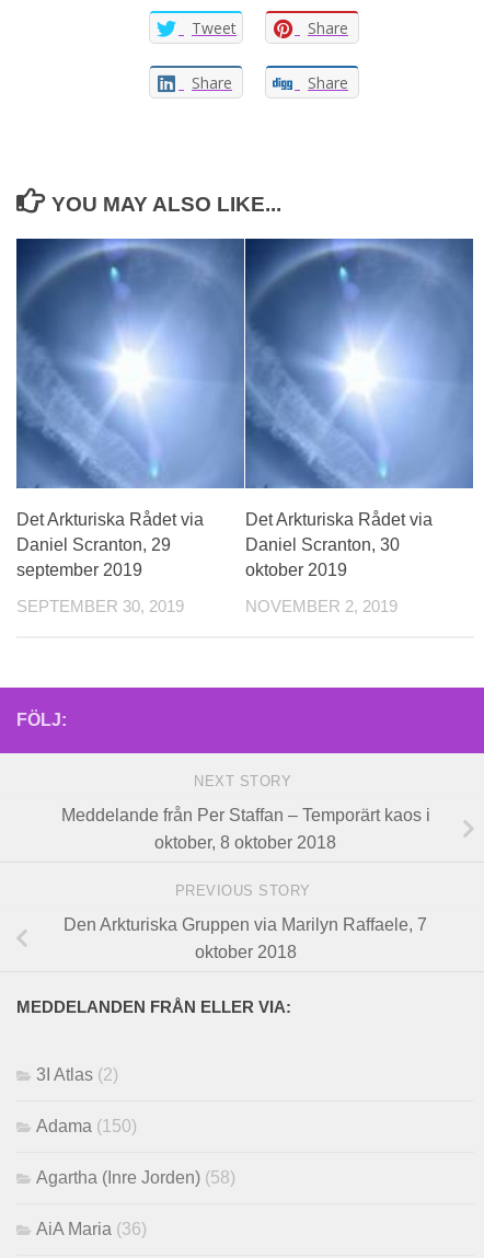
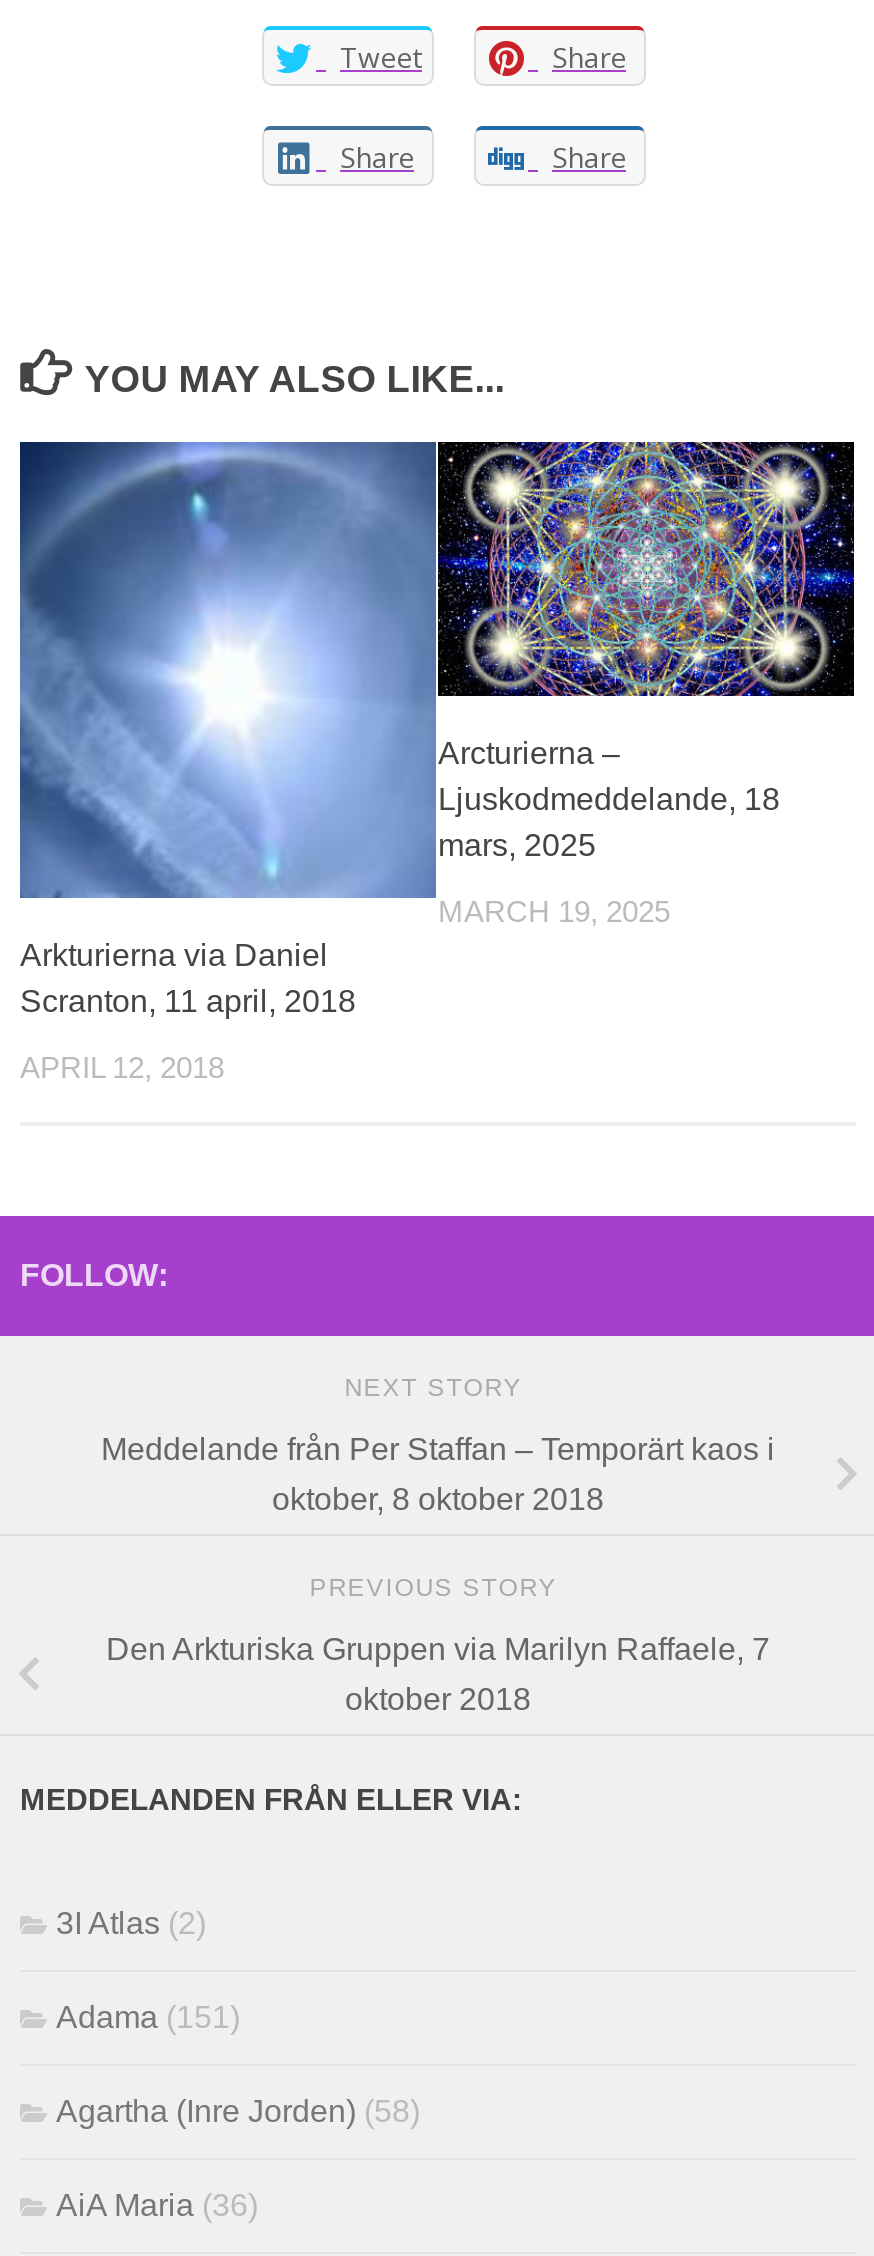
- [image]
- Det Arkturiska Rådet via
- Daniel Scranton, 30
- oktober 2019
+ [image]
+ Arcturierna –
+ Ljuskodmeddelande, 18
+ mars, 2025

- Det Arkturiska Rådet via
- Daniel Scranton, 29
- september 2019
+ Arkturierna via Daniel
+ Scranton, 11 april, 2018

- SEPTEMBER 30, 2019
+ APRIL 12, 2018

- NOVEMBER 2, 2019
+ MARCH 19, 2025

- FÖLJ:
+ FOLLOW:

- Adama (150)
+ Adama (151)
